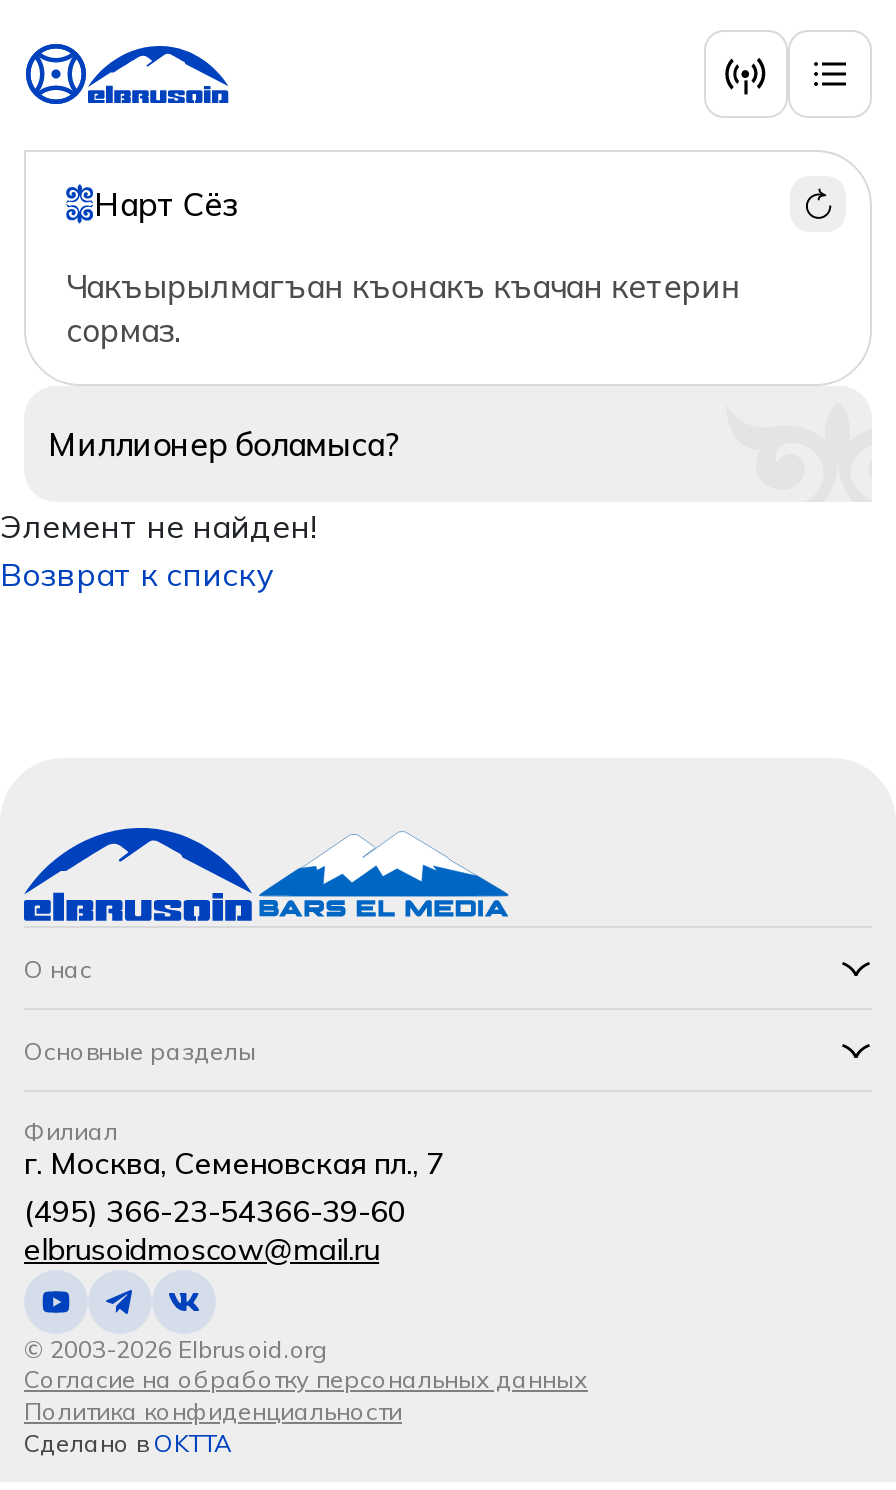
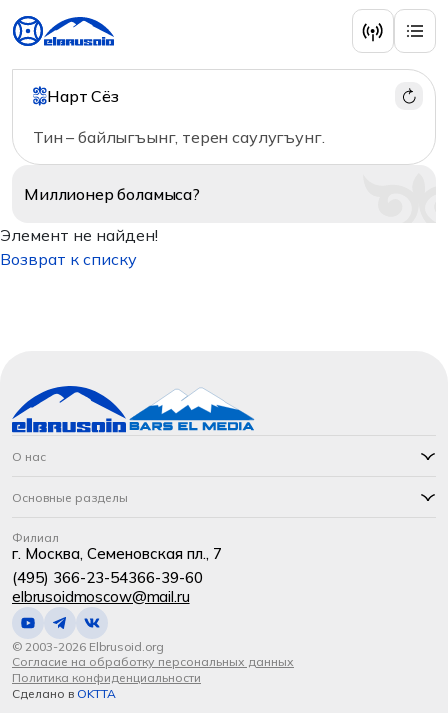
- Чакъырылмагъан къонакъ къачан кетерин
- сормаз.
+ Тин – байлыгъынг, терен саулугъунг.
